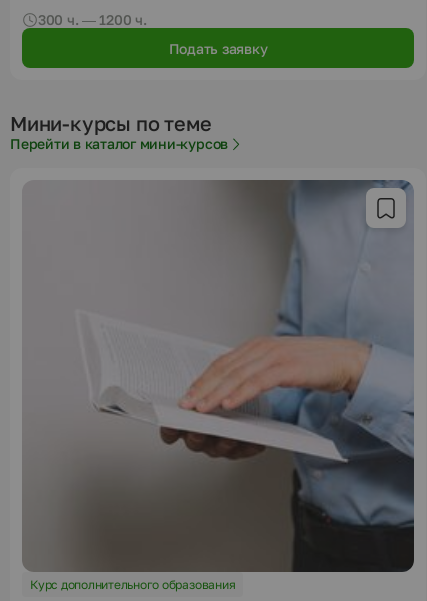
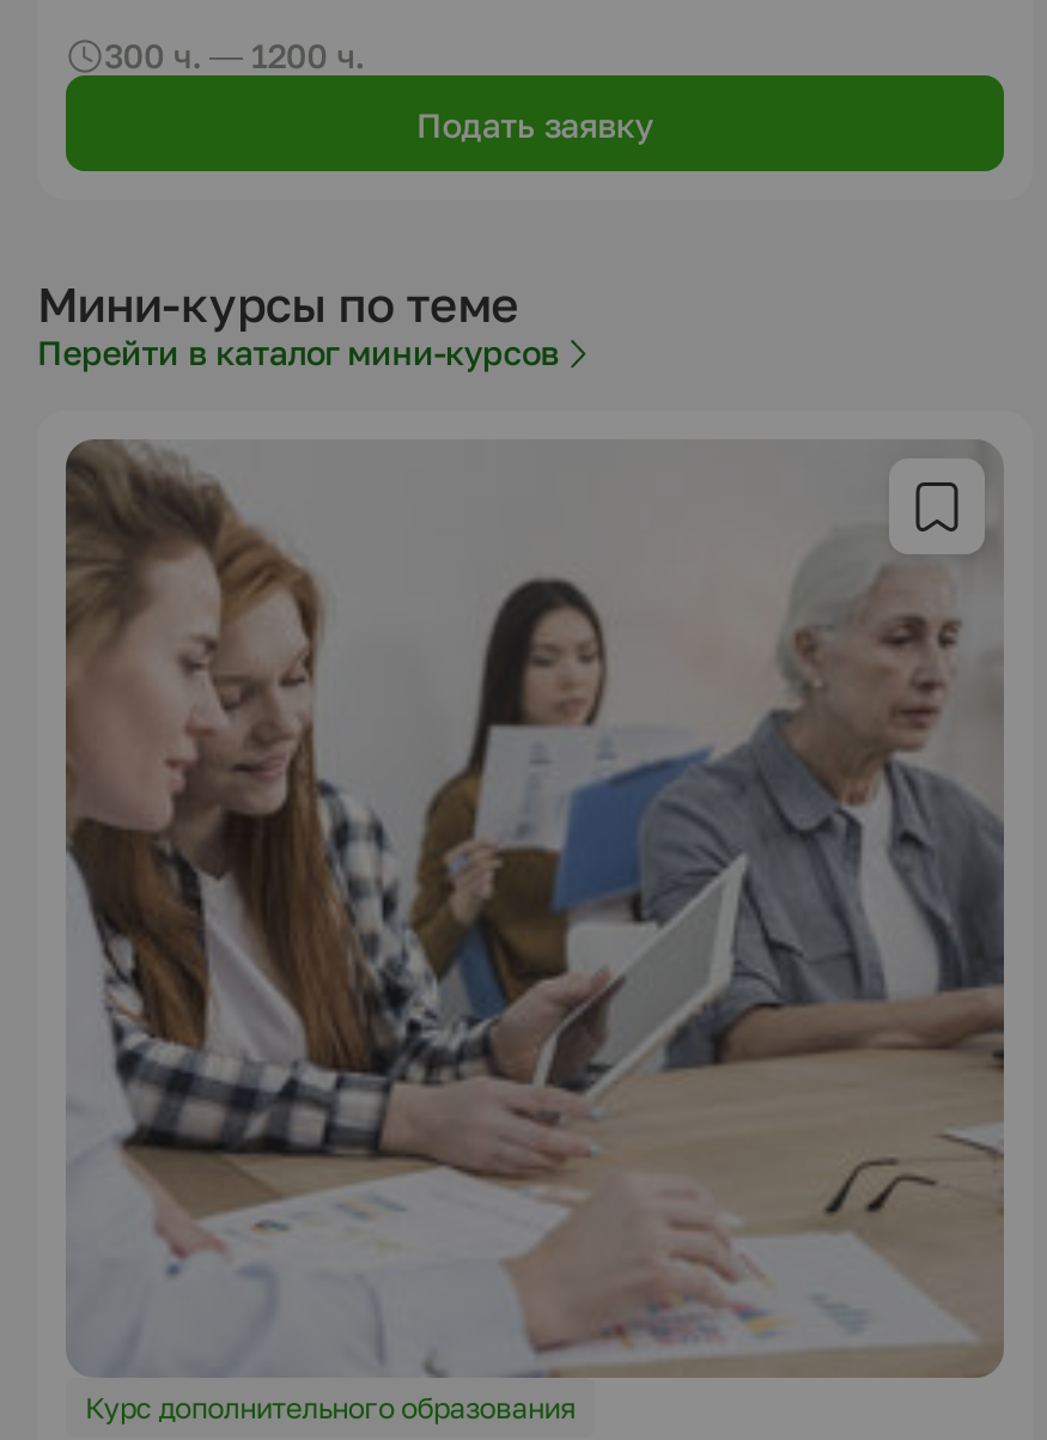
- [image]
+ [image]
